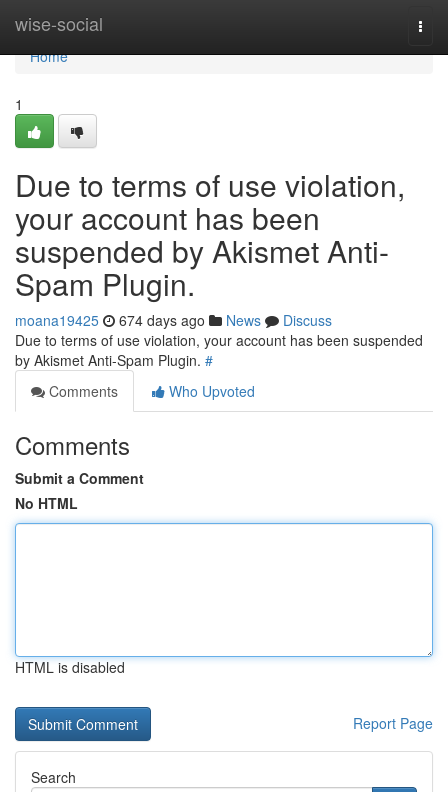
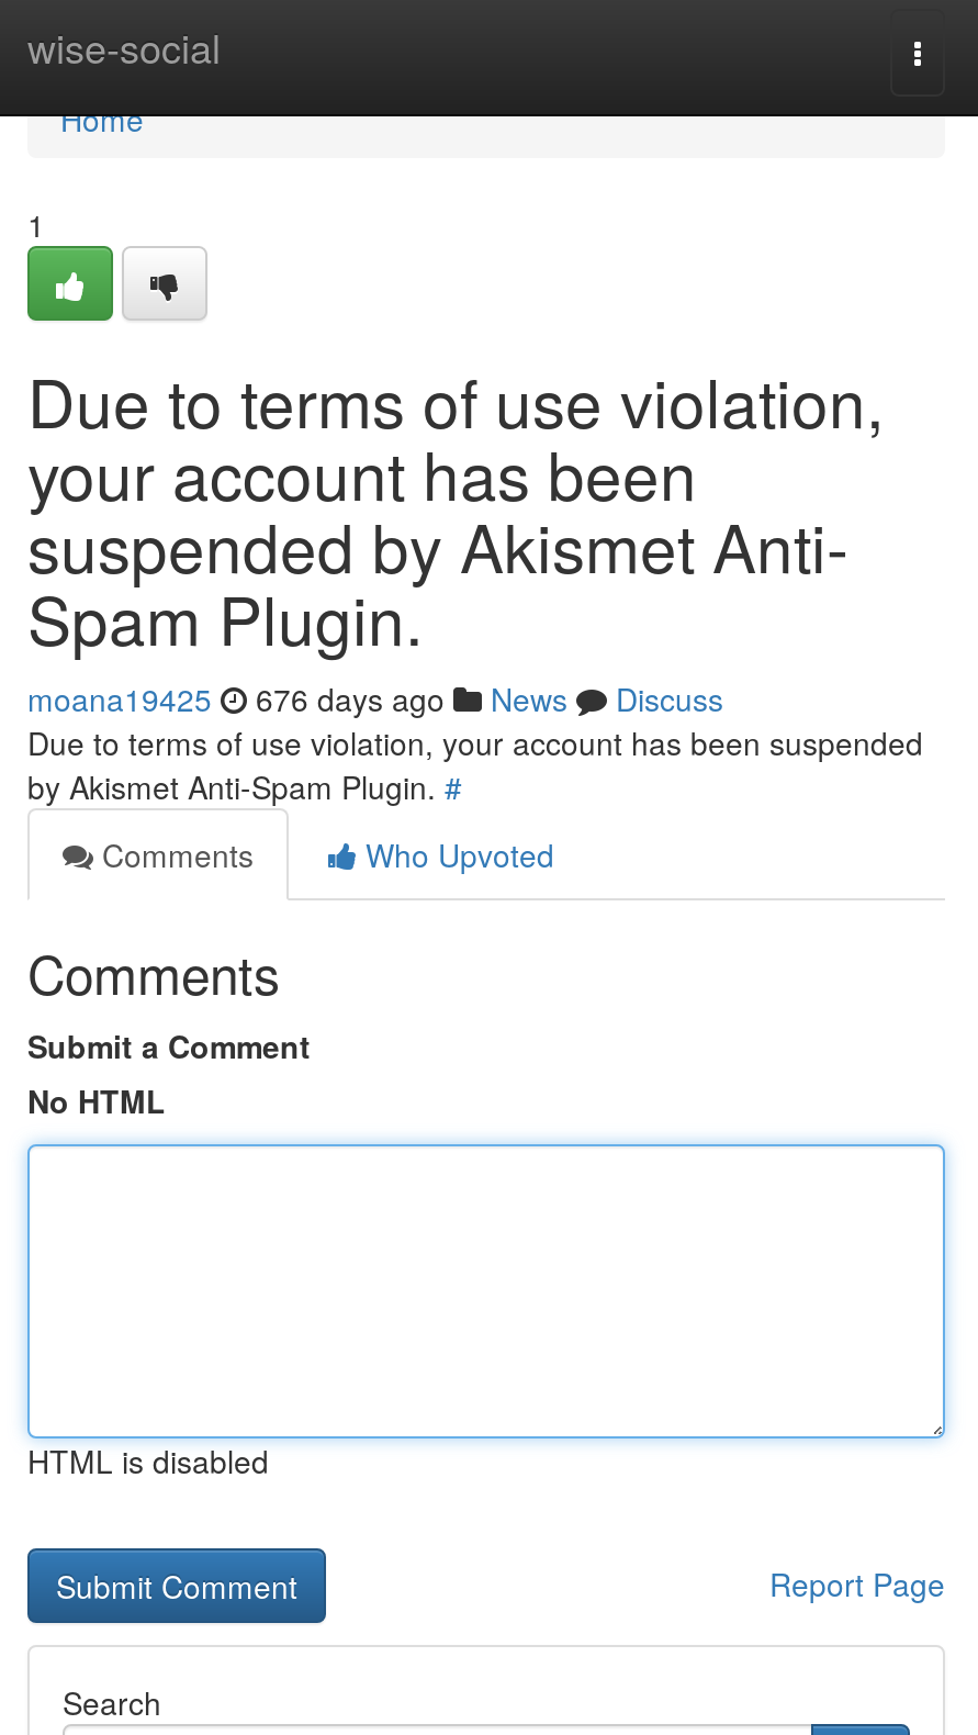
- moana19425 674 days ago News Discuss
+ moana19425 676 days ago News Discuss
